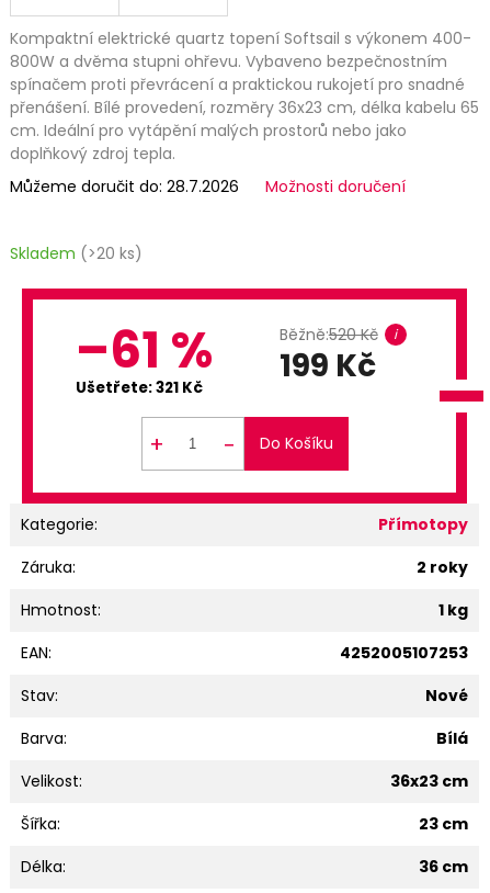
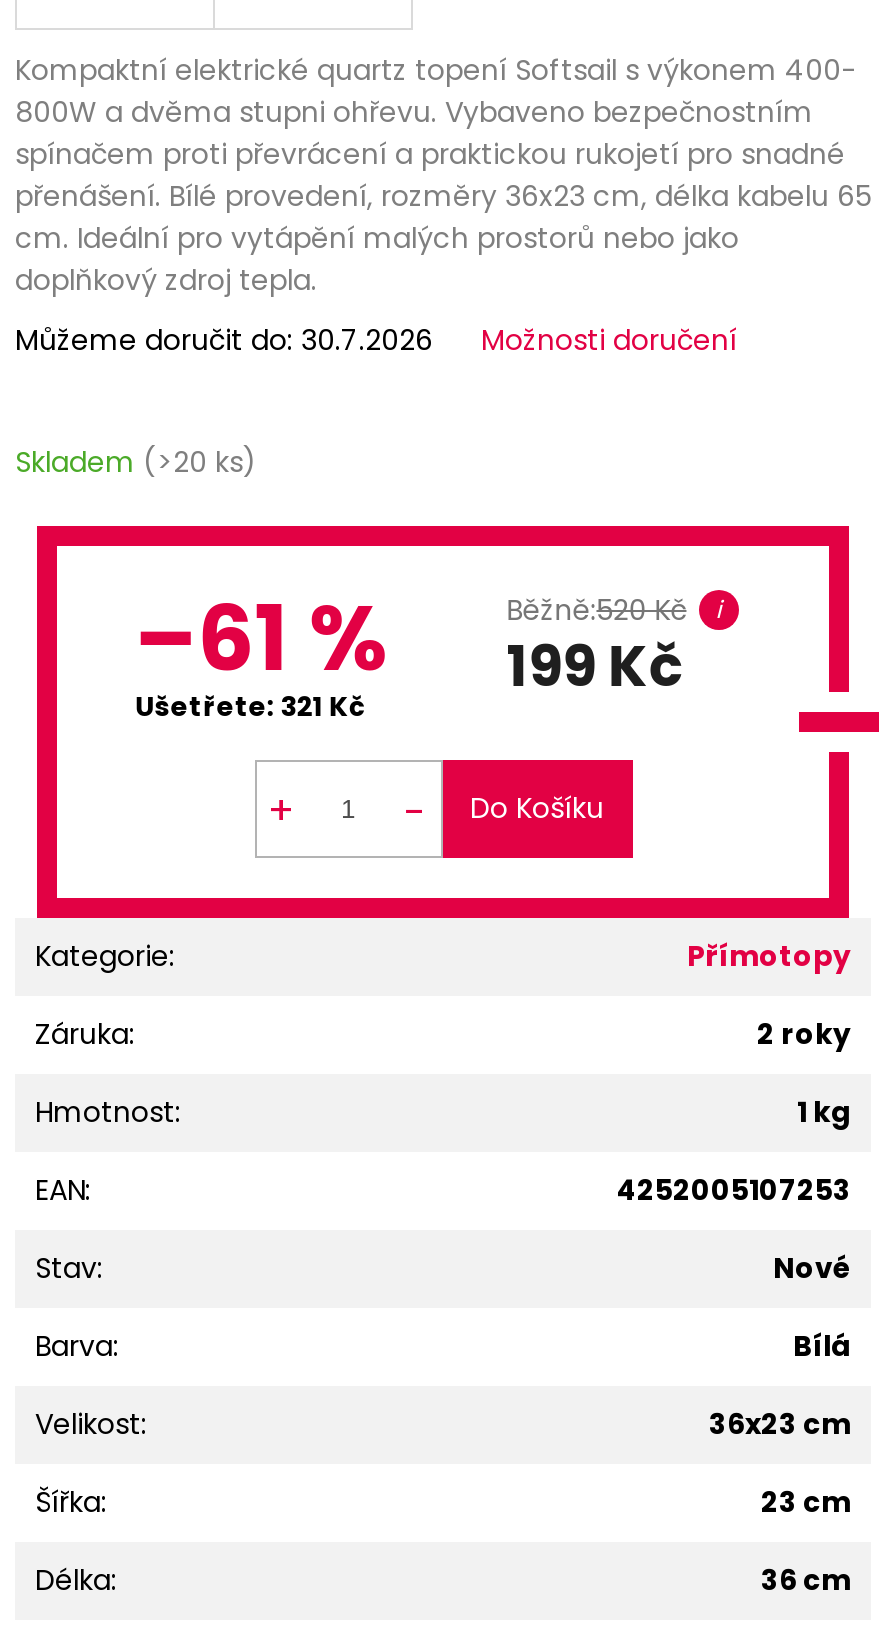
- Můžeme doručit do: 28.7.2026
+ Můžeme doručit do: 30.7.2026
